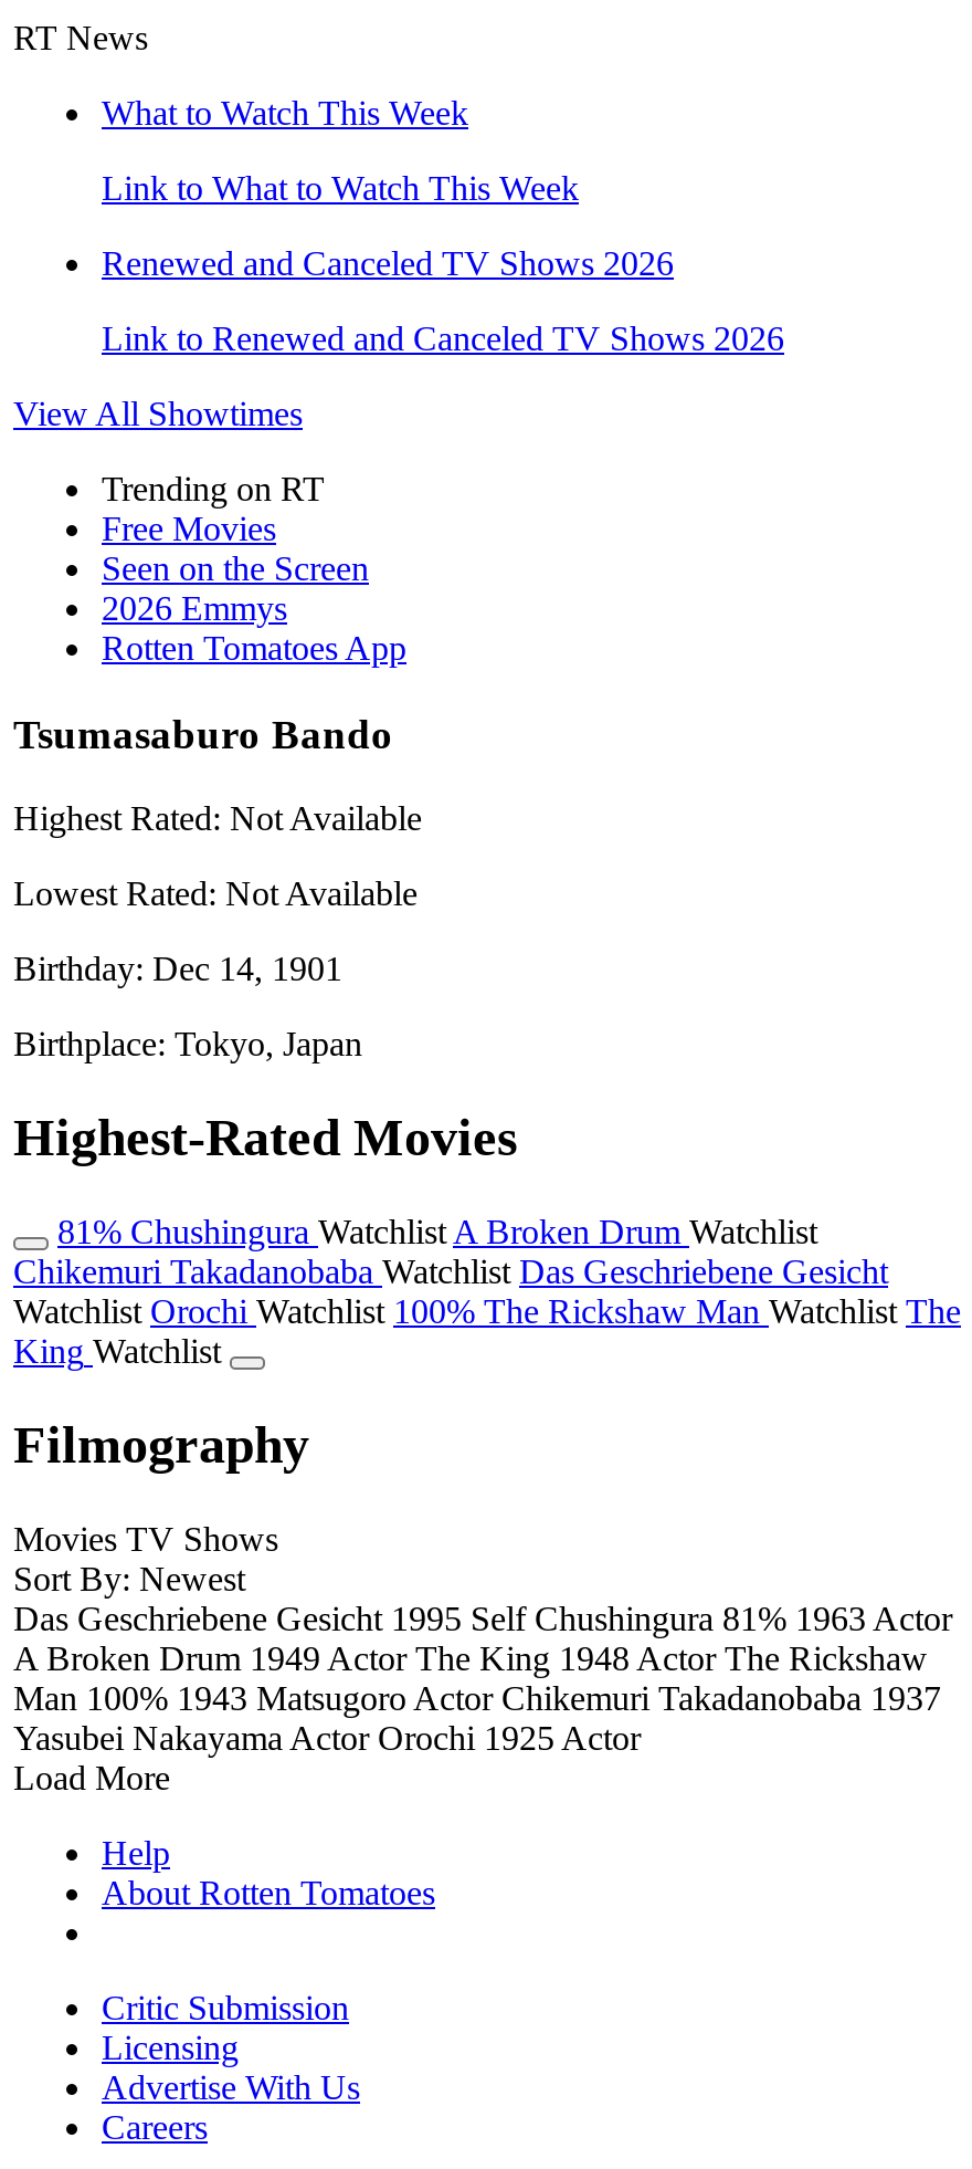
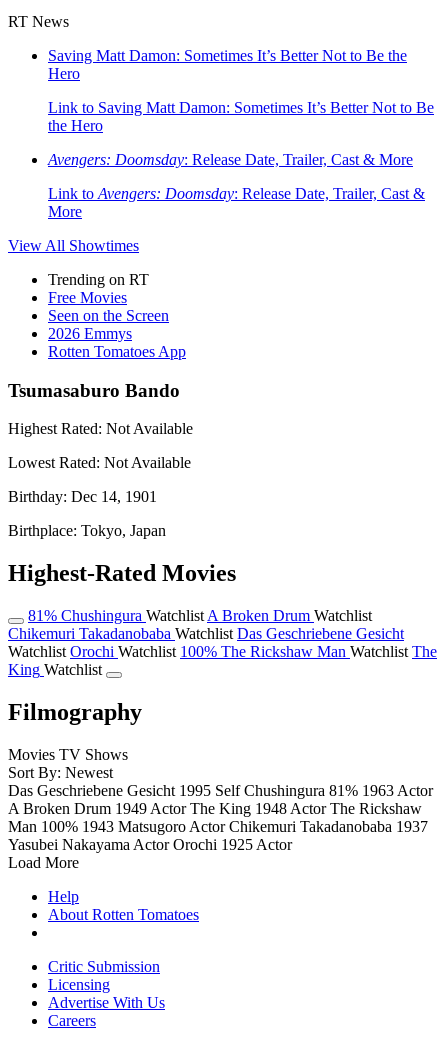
- What to Watch This Week
+ Saving Matt Damon: Sometimes It’s Better Not to Be the
+ Hero

- Link to What to Watch This Week
+ Link to Saving Matt Damon: Sometimes It’s Better Not to Be
+ the Hero

- Renewed and Canceled TV Shows 2026
+ Avengers: Doomsday: Release Date, Trailer, Cast & More

- Link to Renewed and Canceled TV Shows 2026
+ Link to Avengers: Doomsday: Release Date, Trailer, Cast &
+ More
